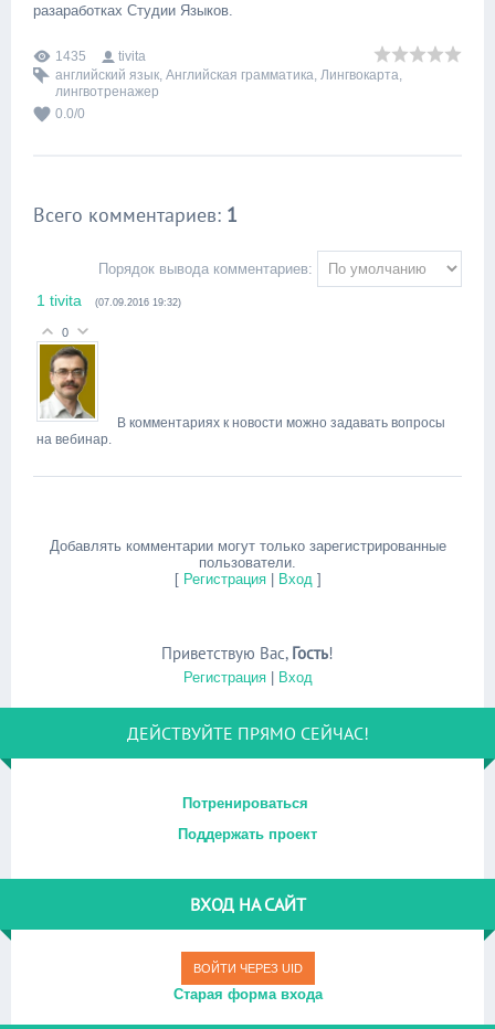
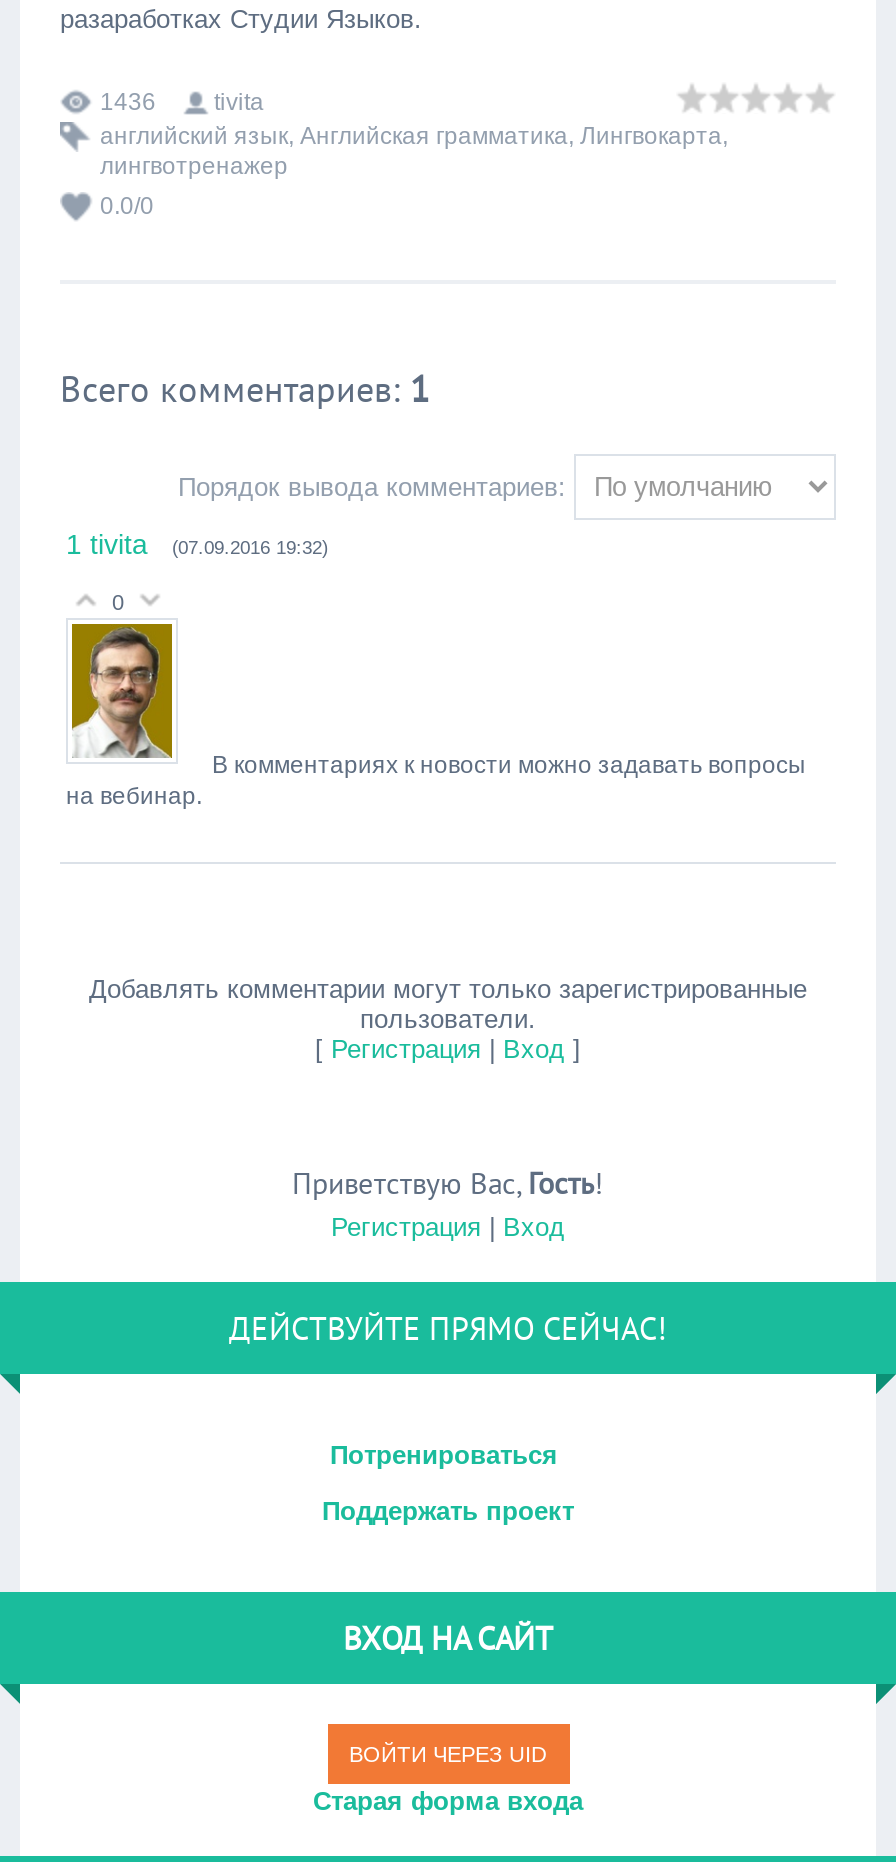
- 1435
+ 1436
